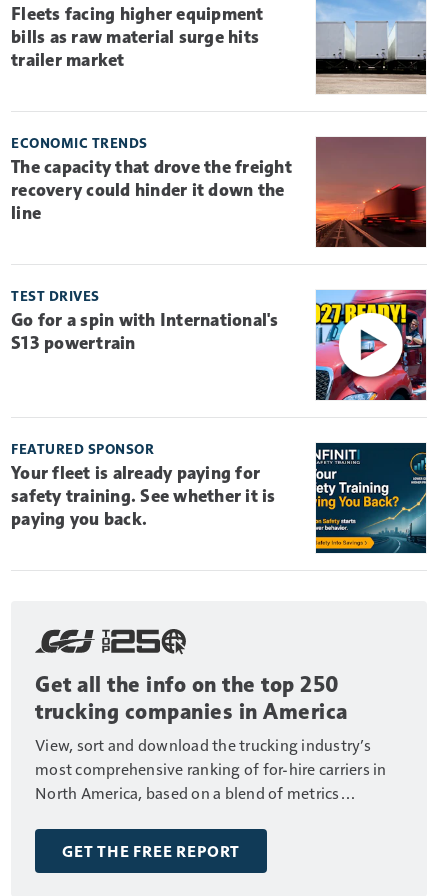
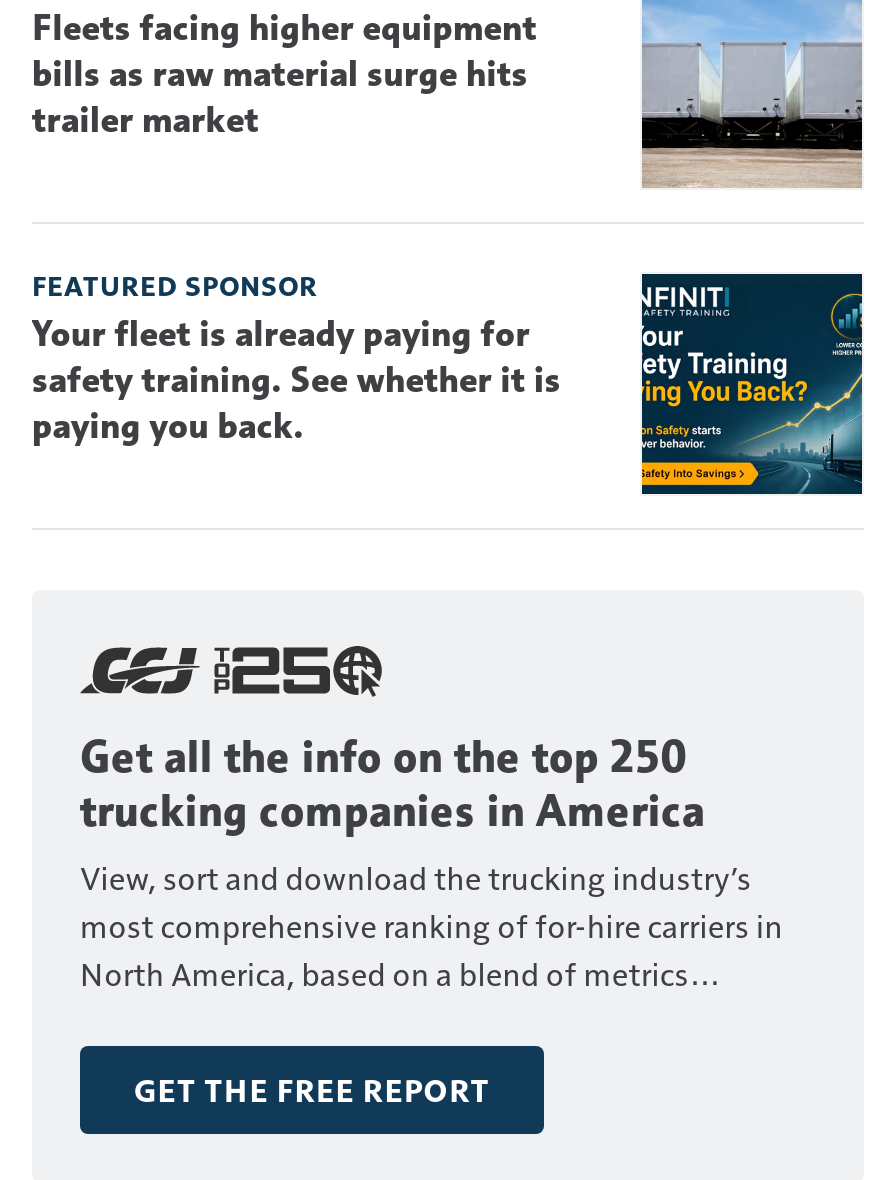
- [image]
- ECONOMIC TRENDS
- The capacity that drove the freight
- recovery could hinder it down the
- line

- [image]
- TEST DRIVES
- Go for a spin with International's
- S13 powertrain
